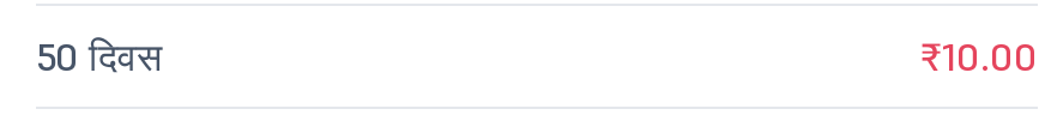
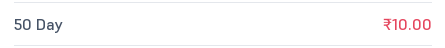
- 50 दिवस
+ 50 Day
